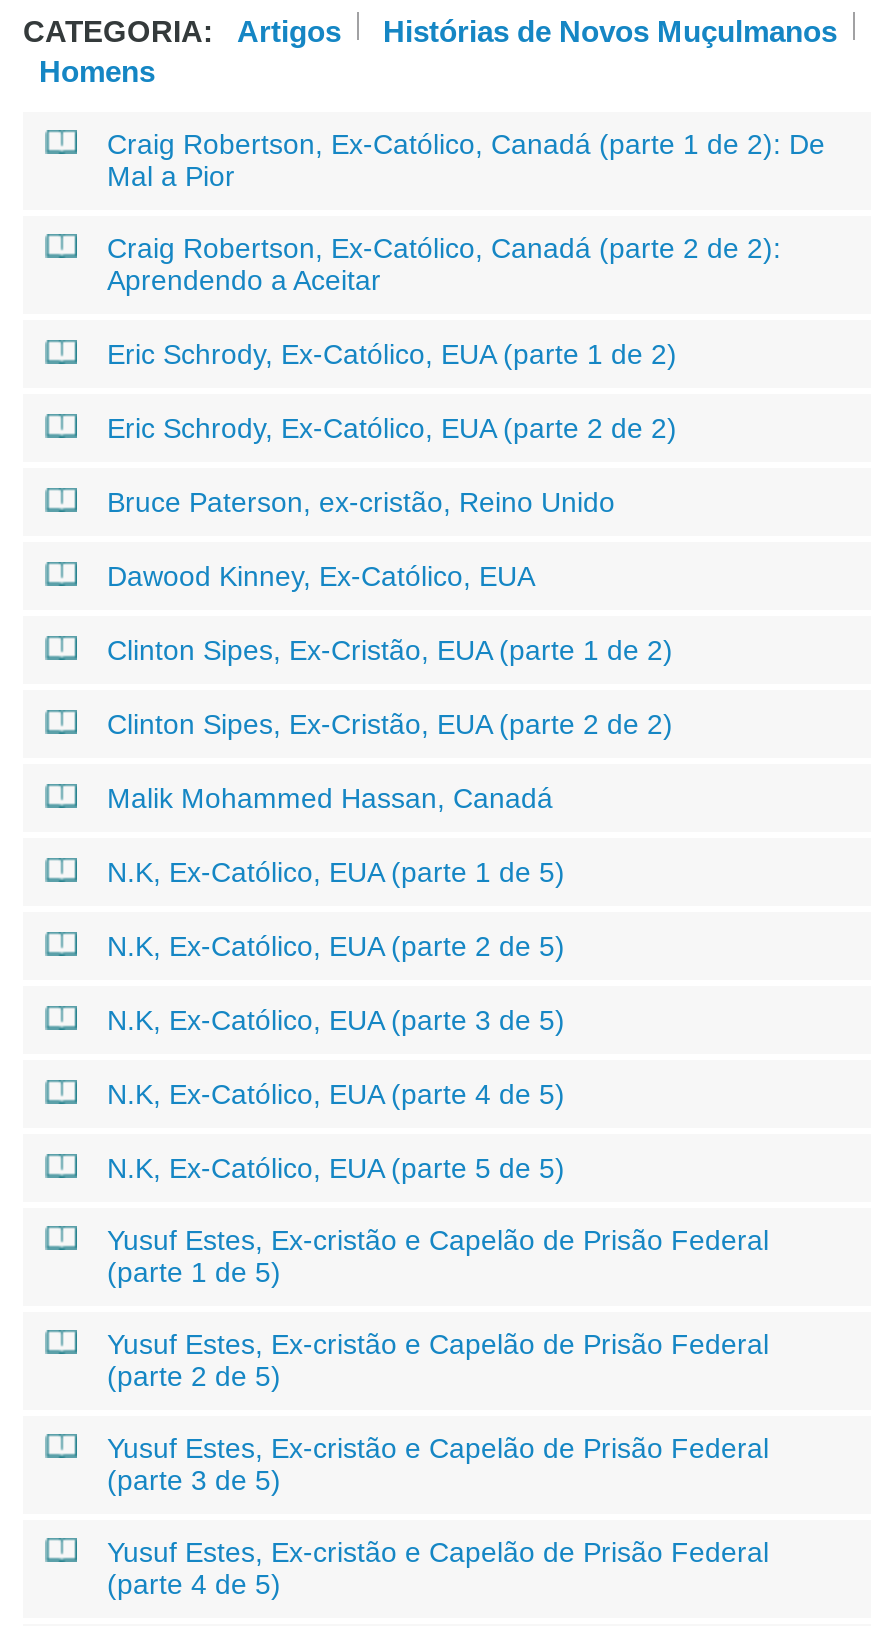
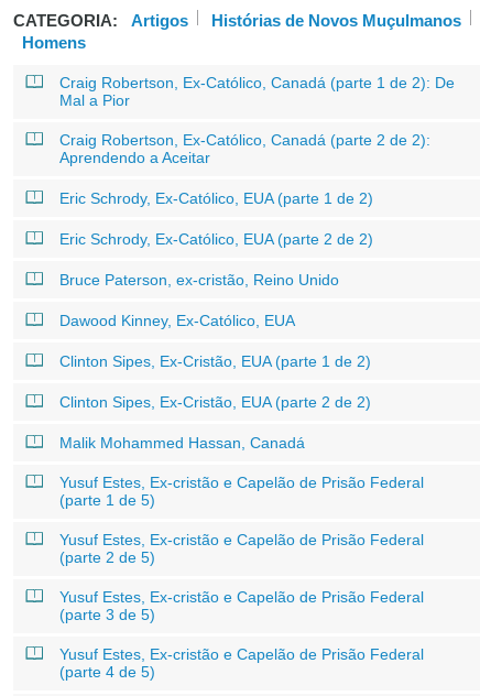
- N.K, Ex-Católico, EUA (parte 1 de 5)
- N.K, Ex-Católico, EUA (parte 2 de 5)
- N.K, Ex-Católico, EUA (parte 3 de 5)
- N.K, Ex-Católico, EUA (parte 4 de 5)
- N.K, Ex-Católico, EUA (parte 5 de 5)
